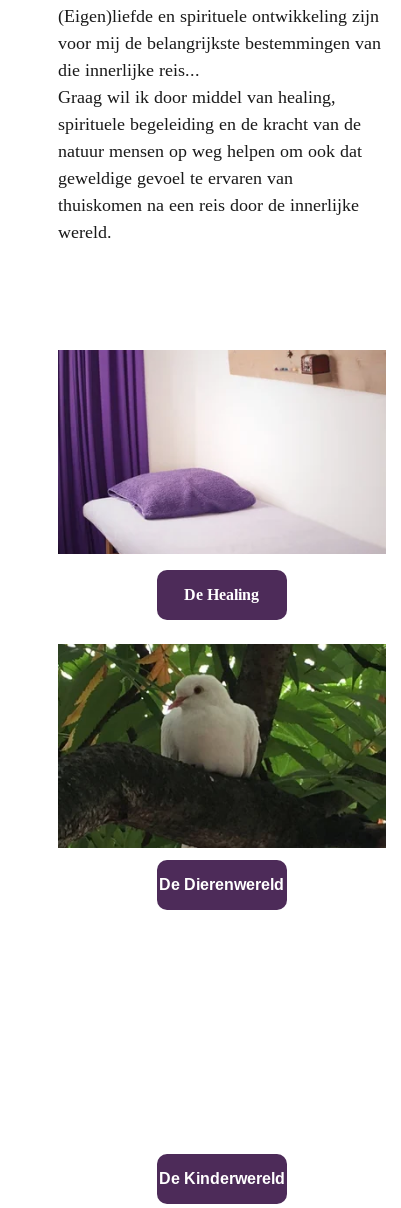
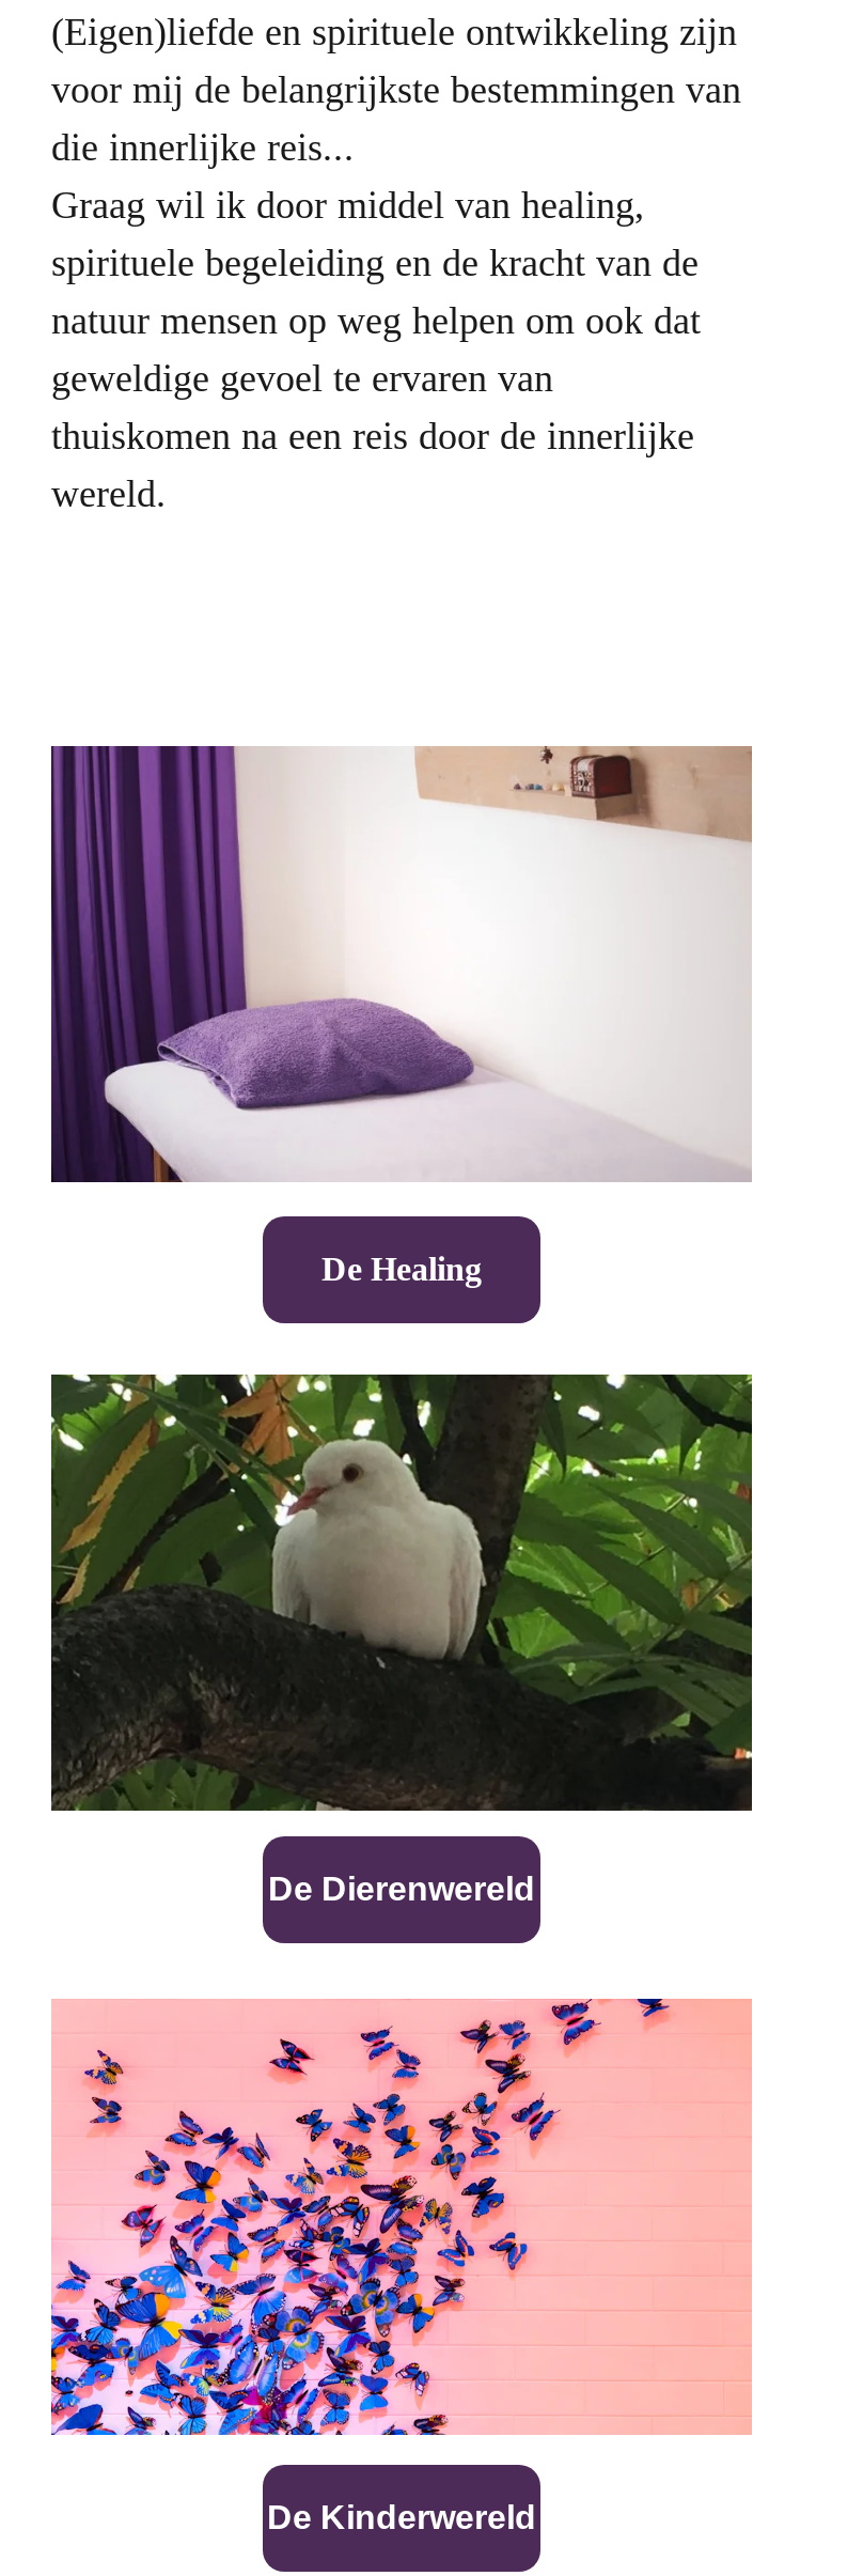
+ [image]
